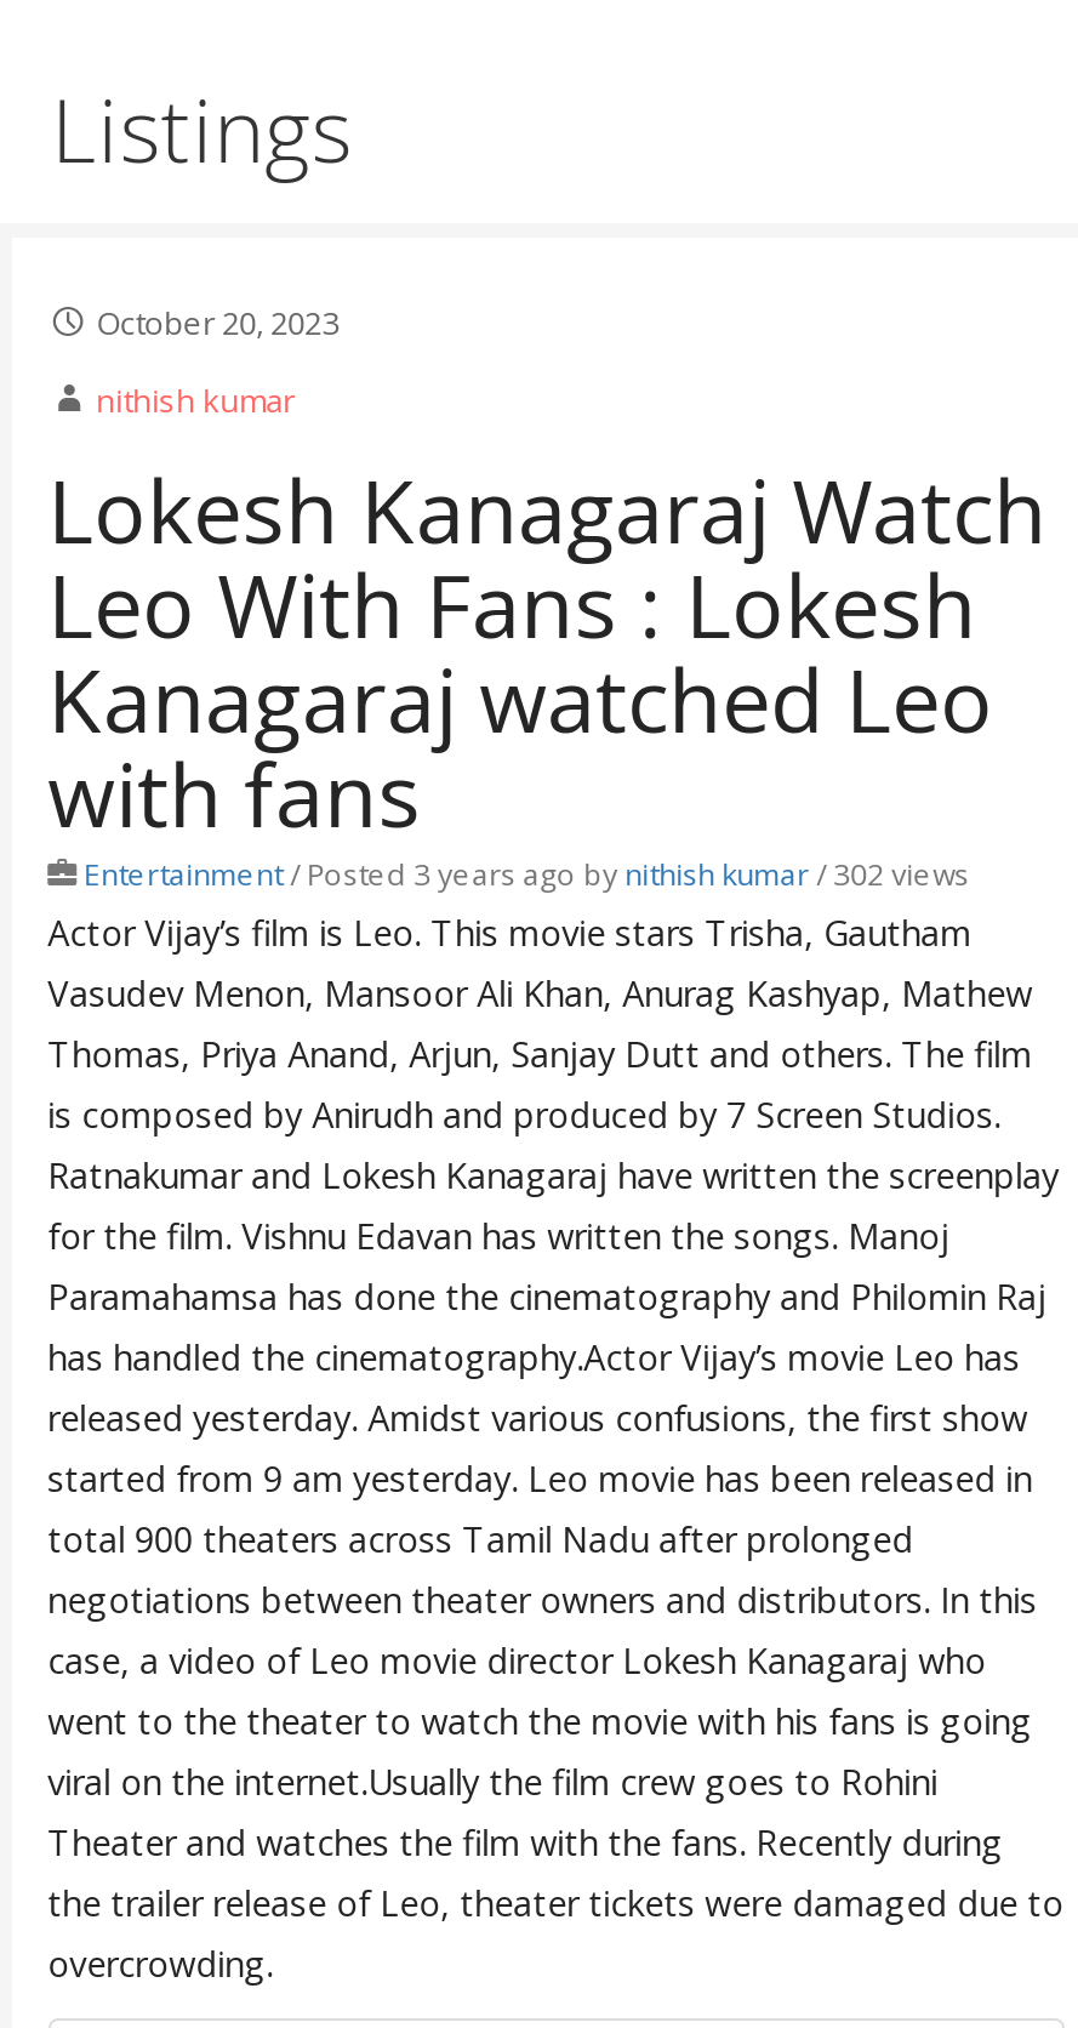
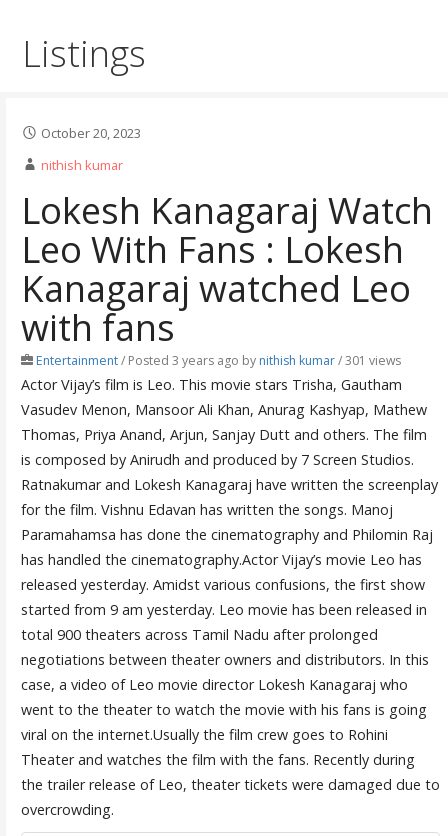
- Entertainment / Posted 3 years ago by nithish kumar / 302 views
+ Entertainment / Posted 3 years ago by nithish kumar / 301 views
